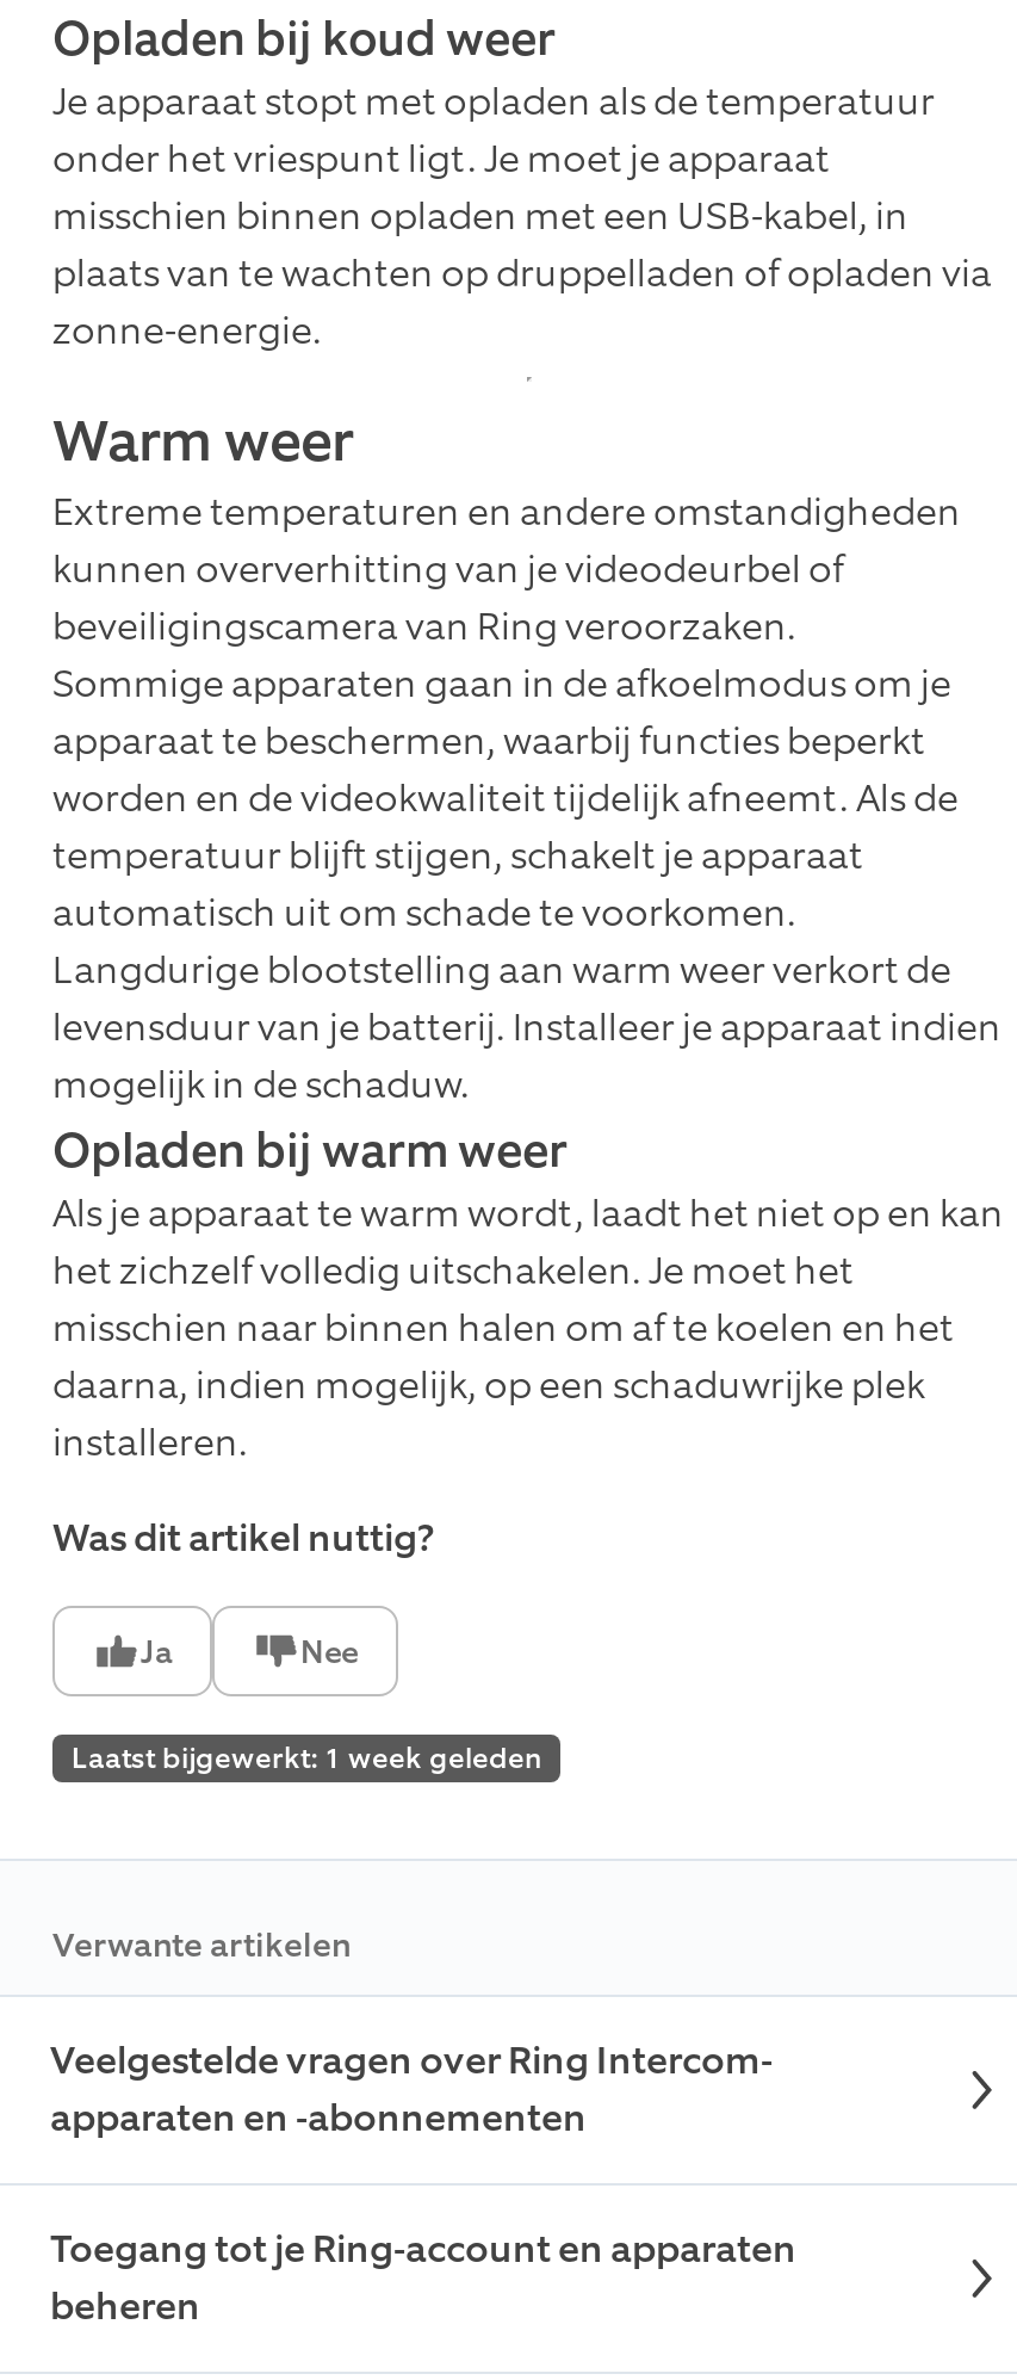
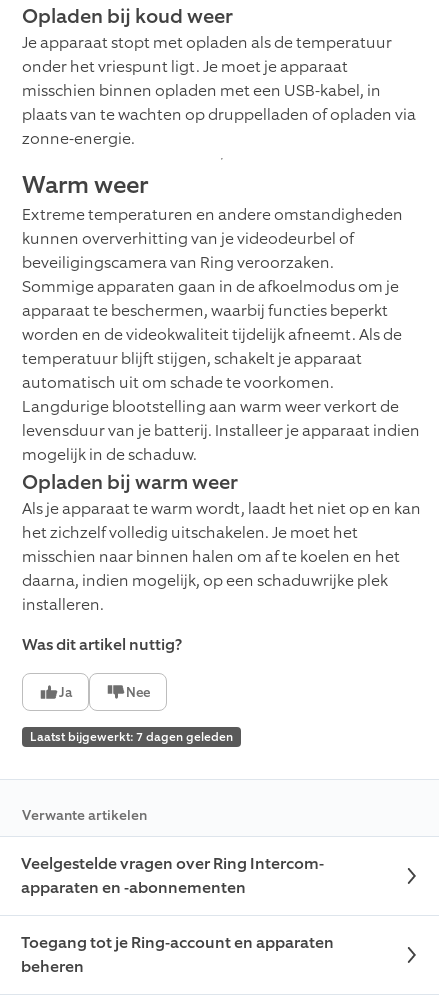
- Laatst bijgewerkt: 1 week geleden
+ Laatst bijgewerkt: 7 dagen geleden
